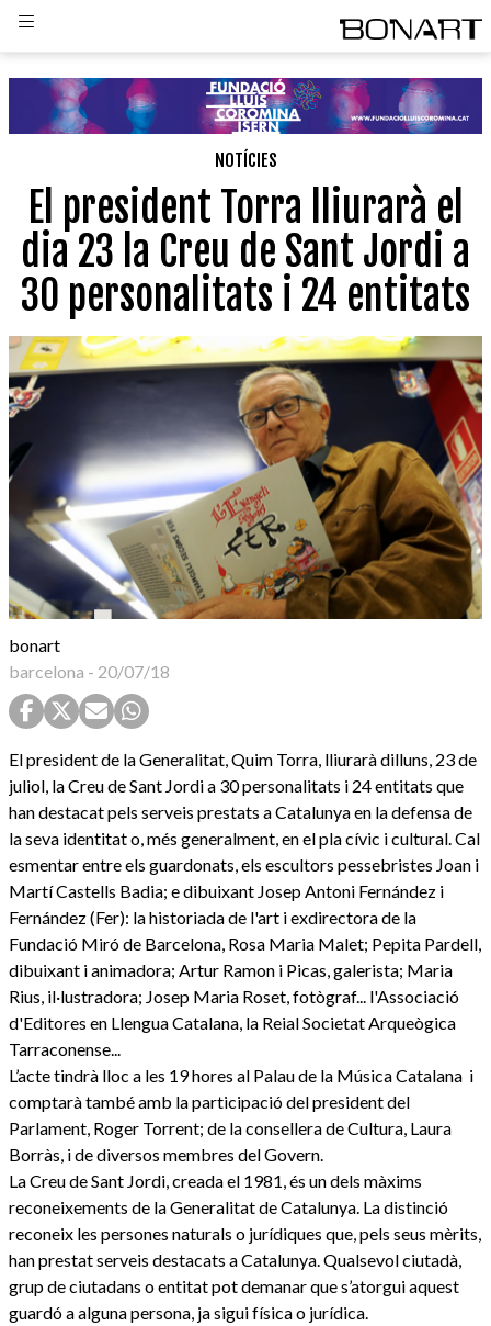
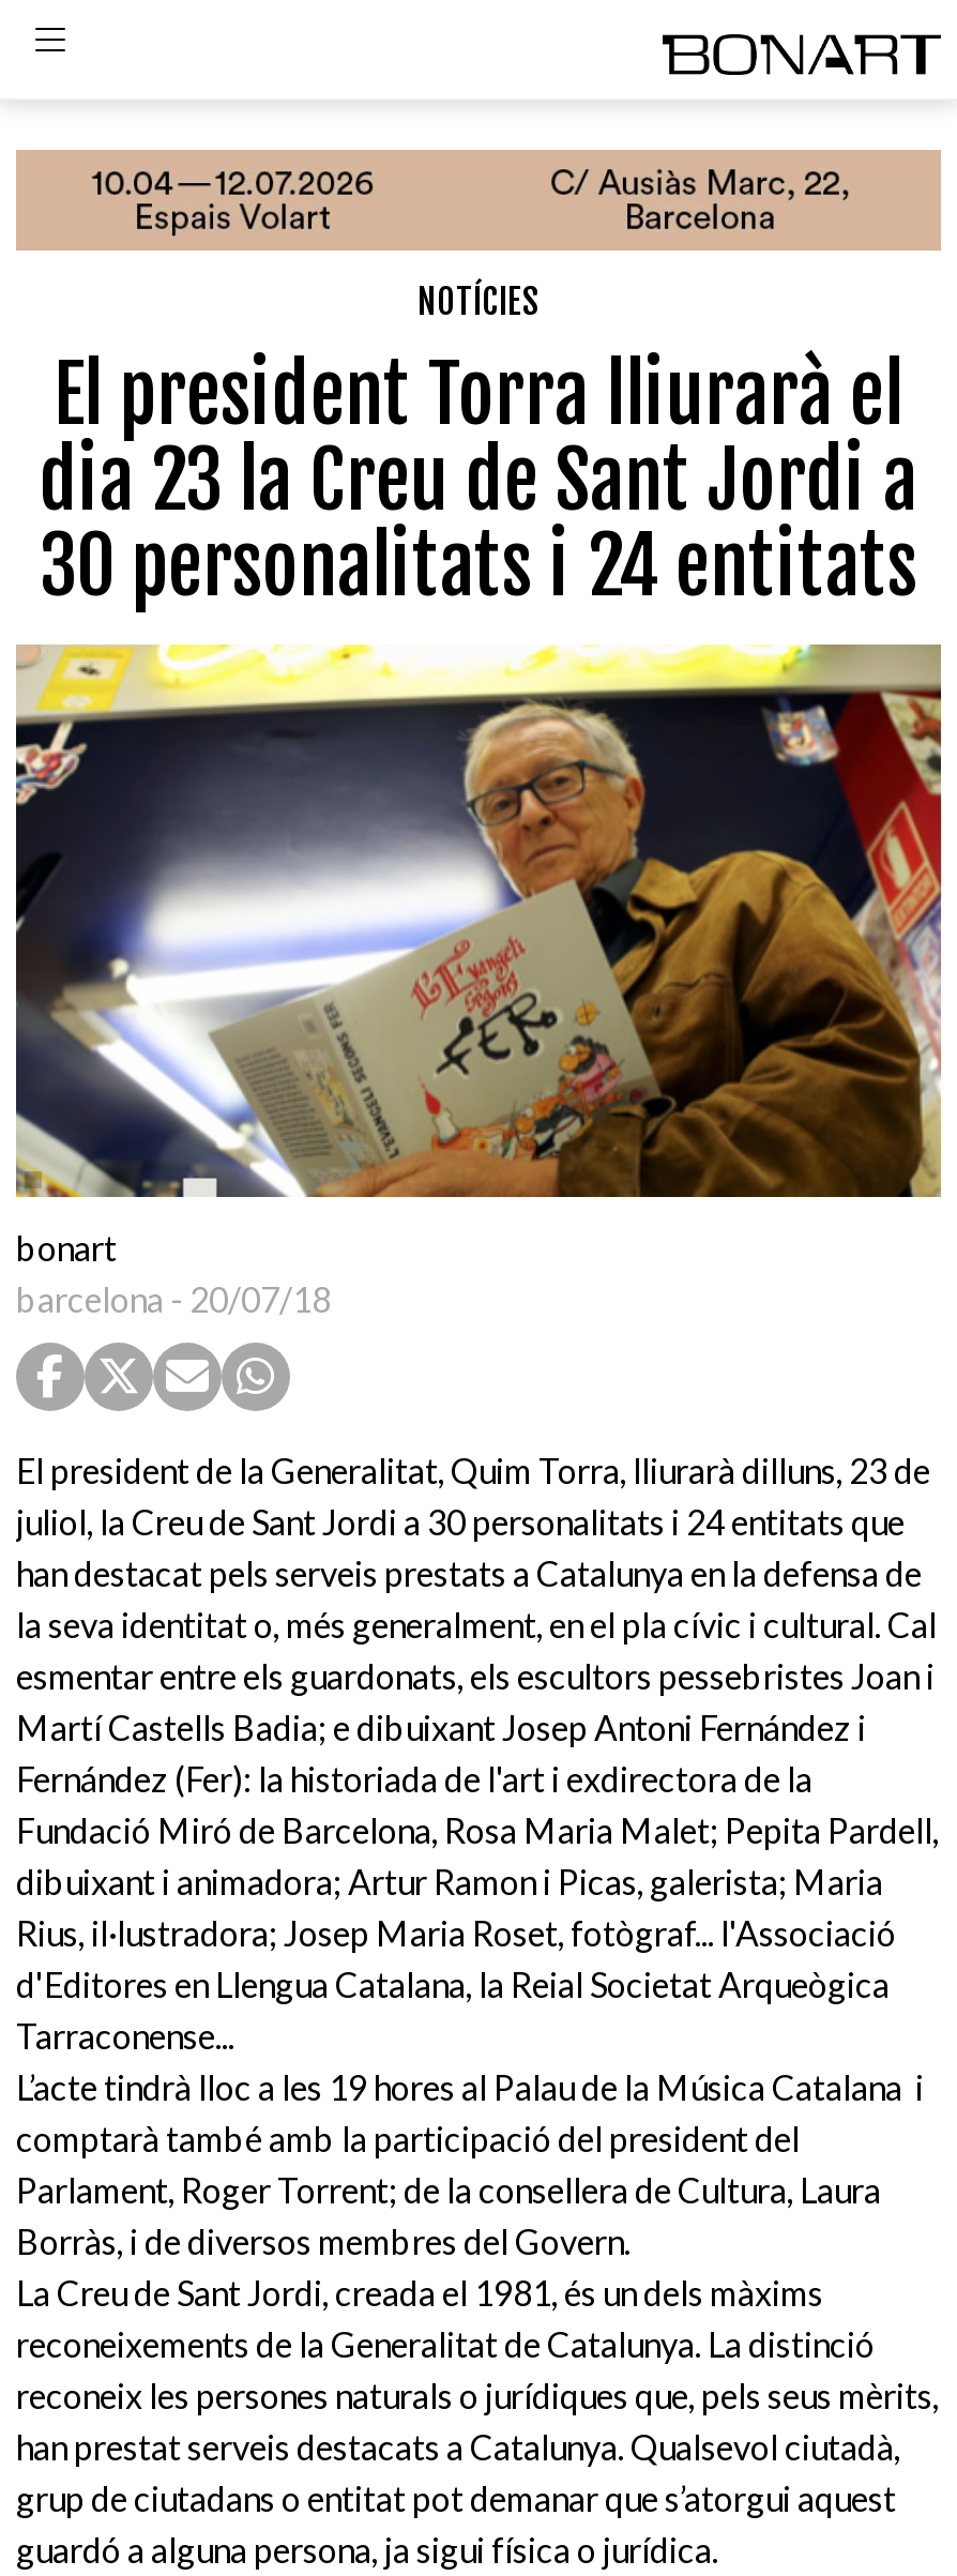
- [image]
+ [image]
